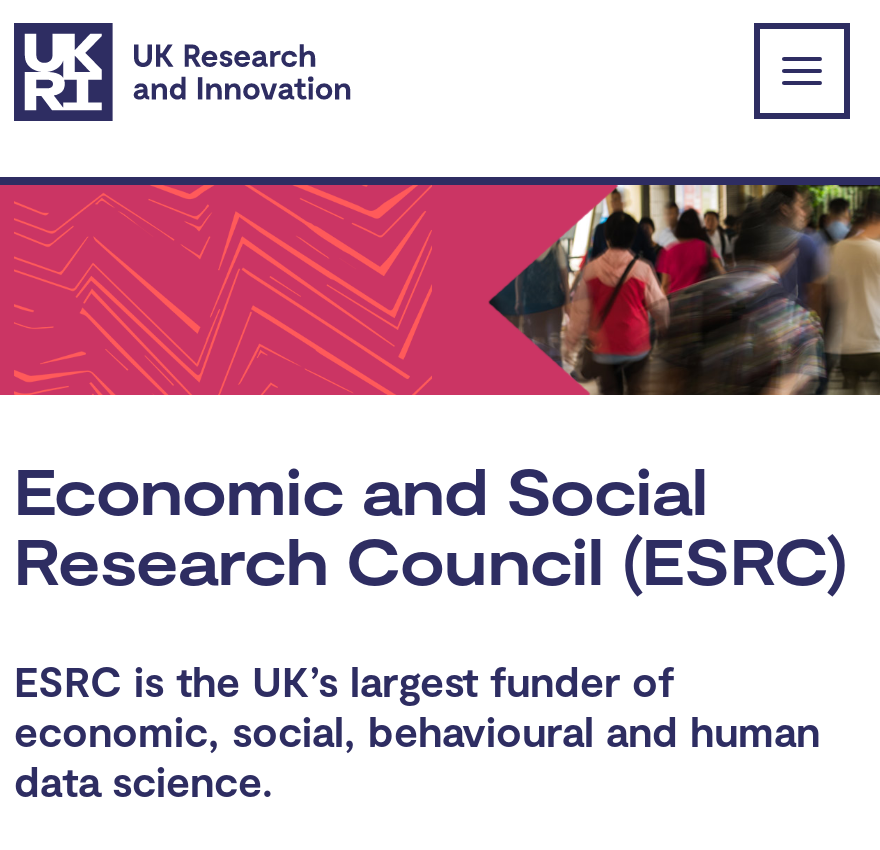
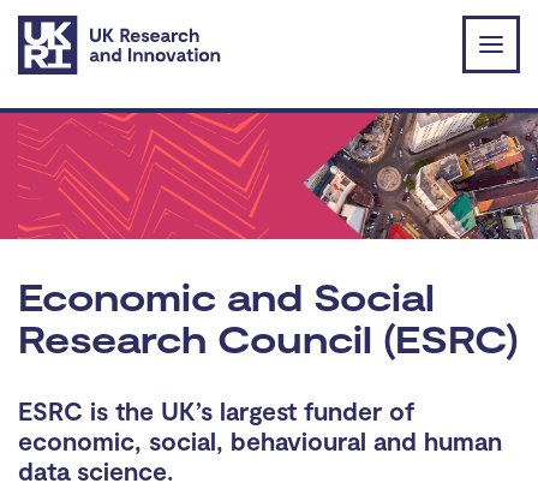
- [image]
+ [image]
